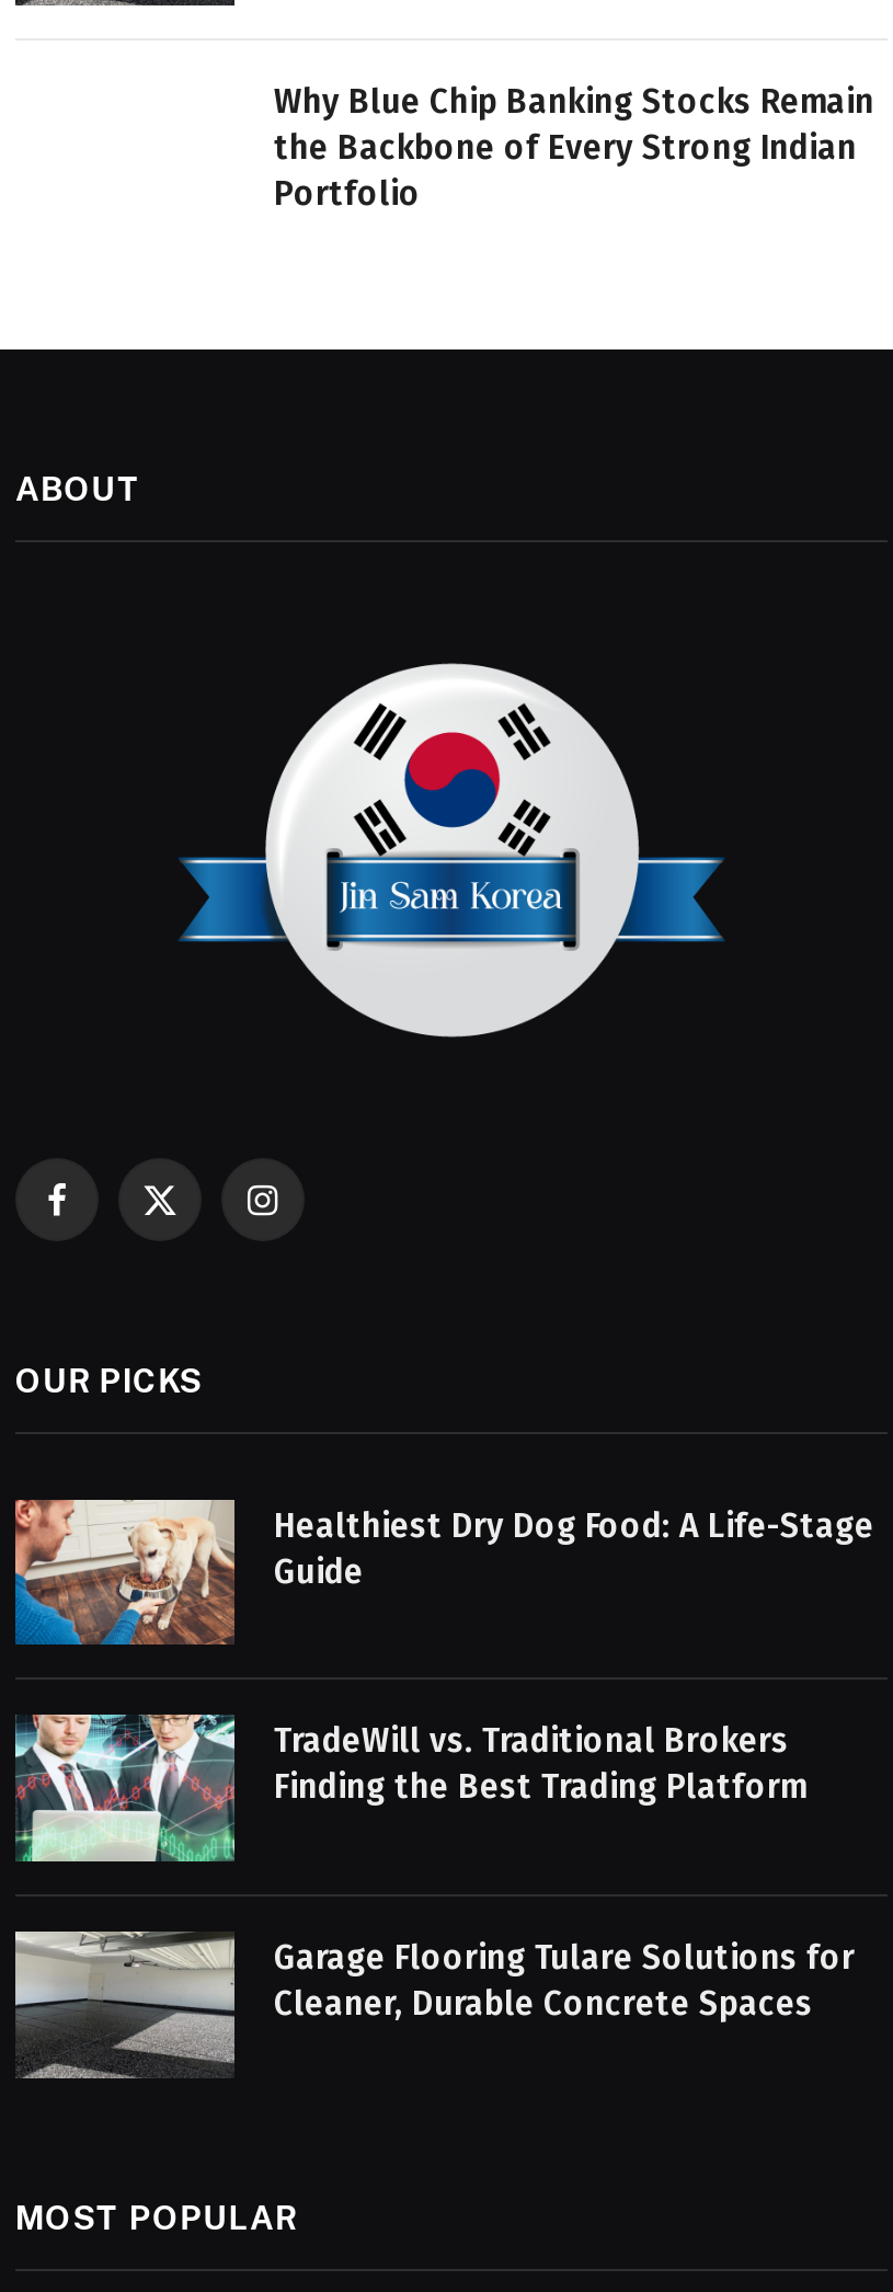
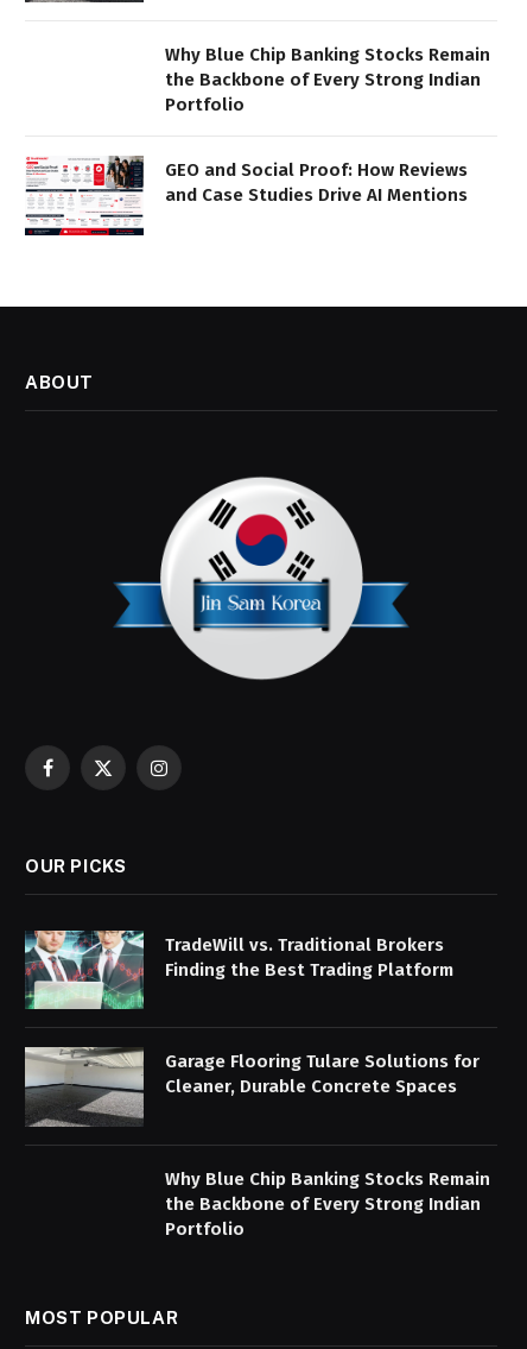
+ [image]
+ GEO and Social Proof: How Reviews
+ and Case Studies Drive AI Mentions

- [image]
- Healthiest Dry Dog Food: A Life-Stage
- Guide

+ Why Blue Chip Banking Stocks Remain
+ the Backbone of Every Strong Indian
+ Portfolio
